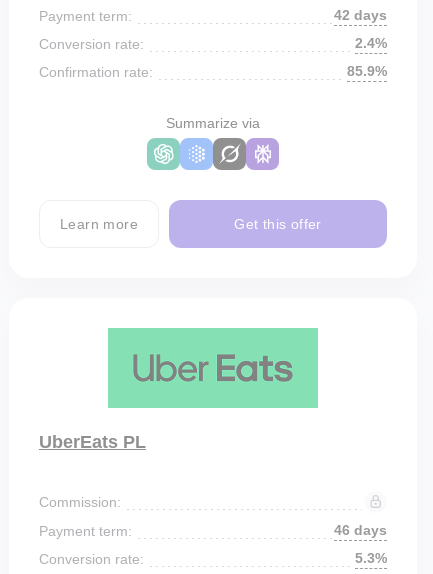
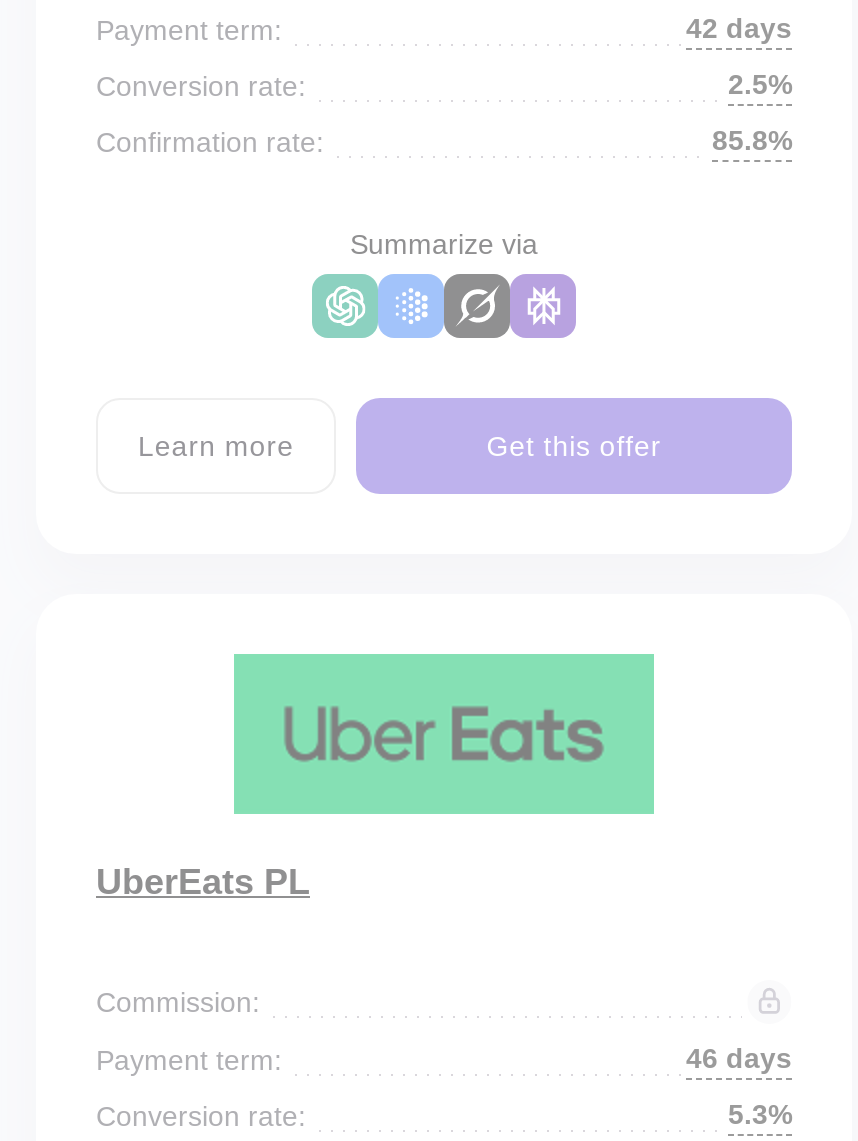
- 2.4%
+ 2.5%

- 85.9%
+ 85.8%
